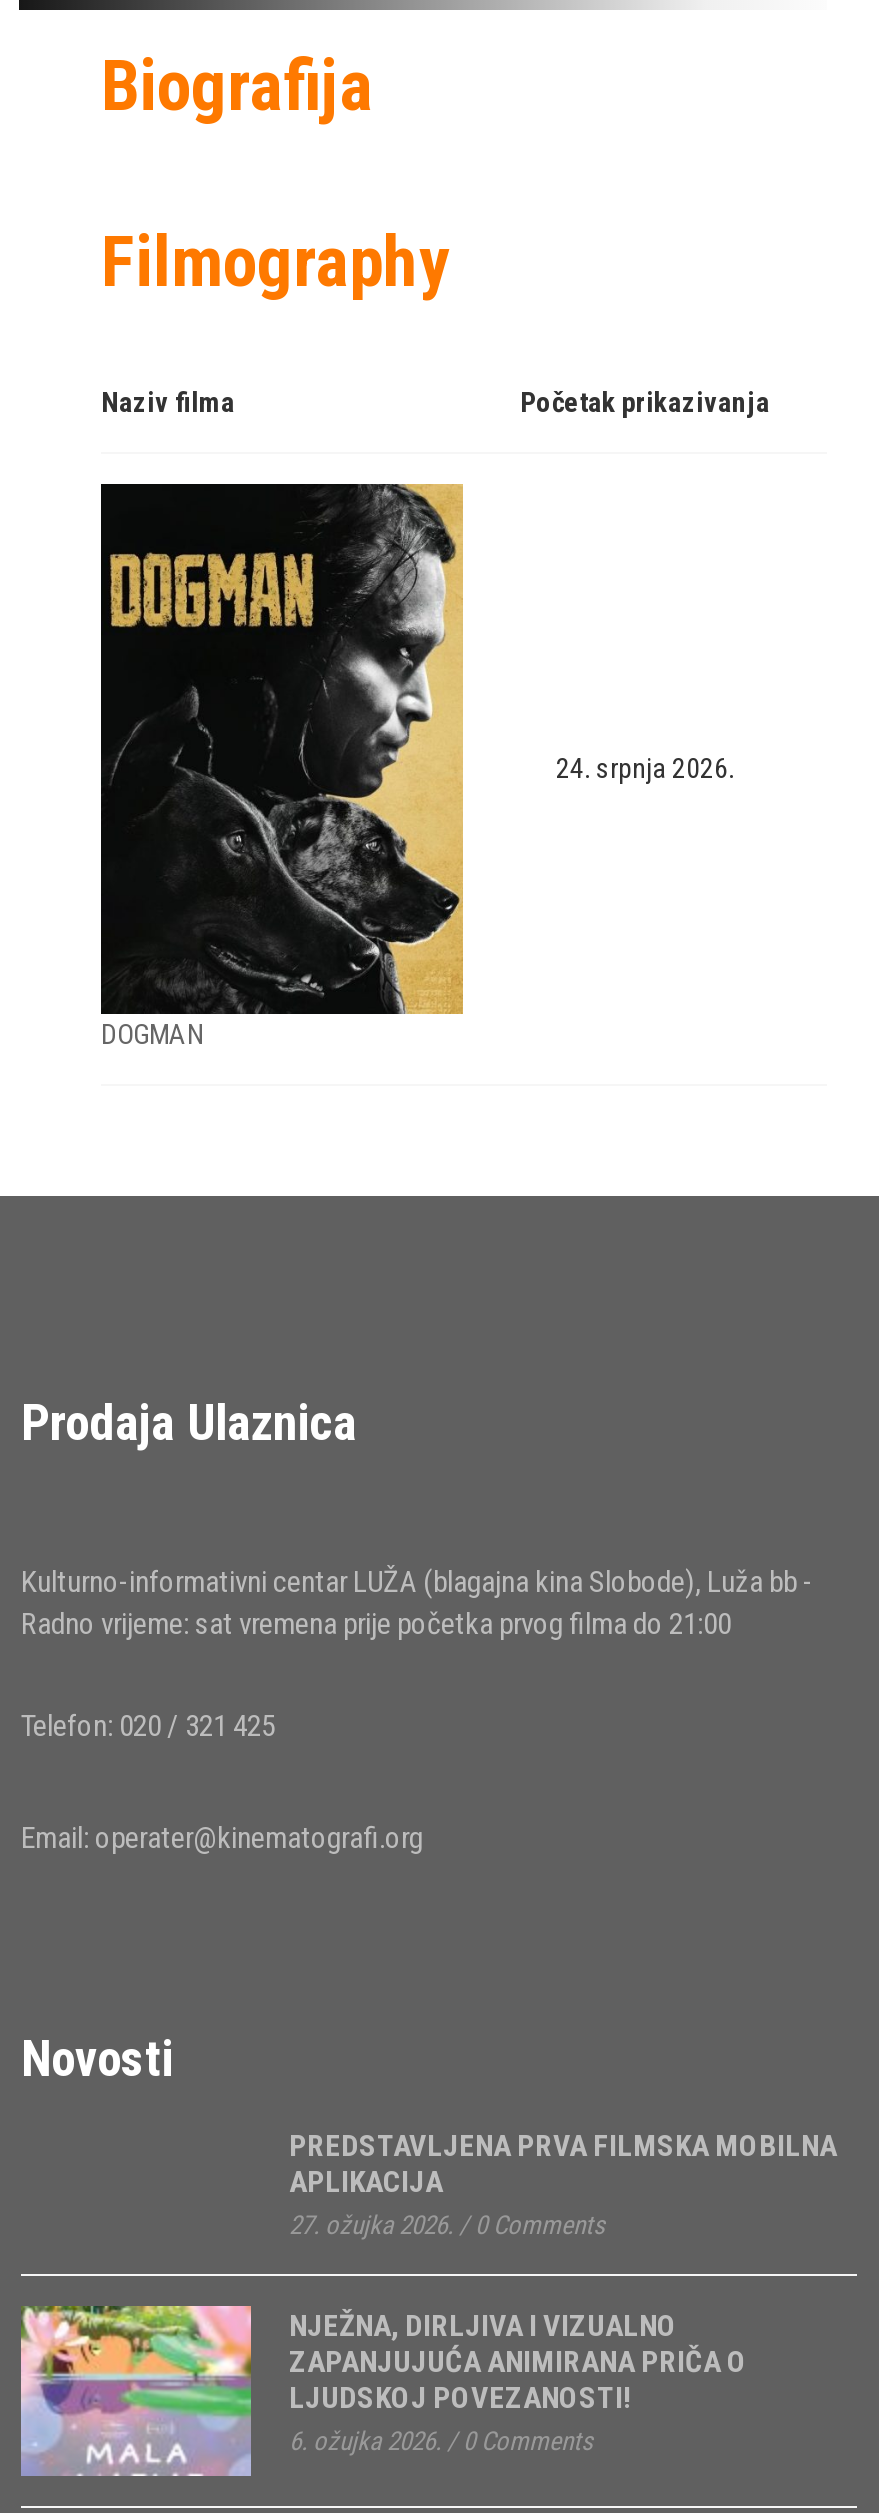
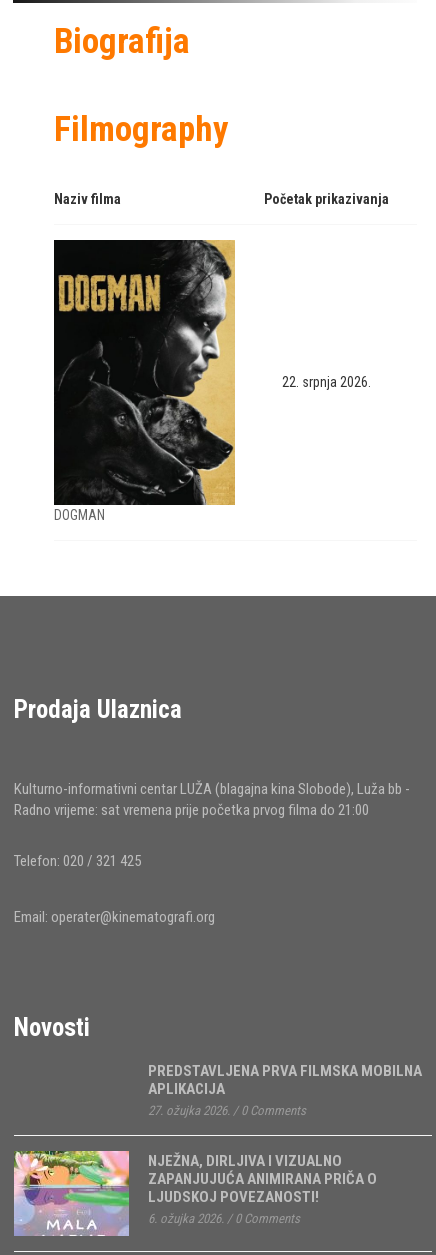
- 24. srpnja 2026.
+ 22. srpnja 2026.
